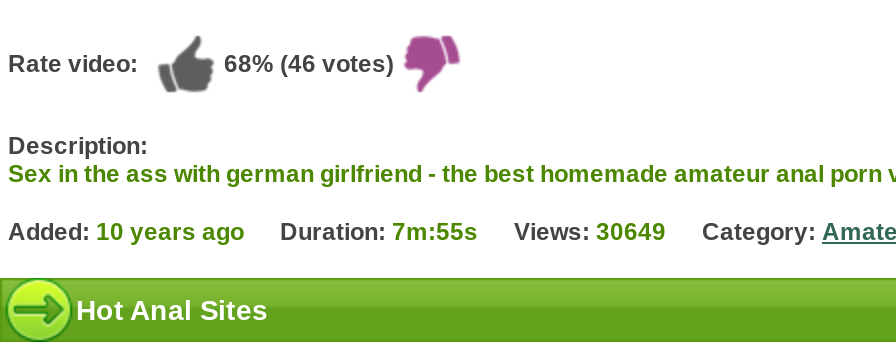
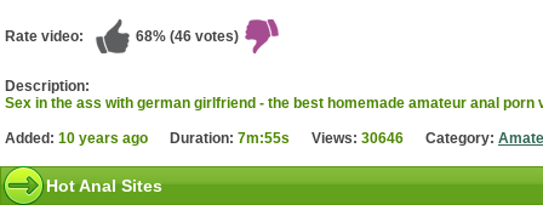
- Views: 30649
+ Views: 30646
